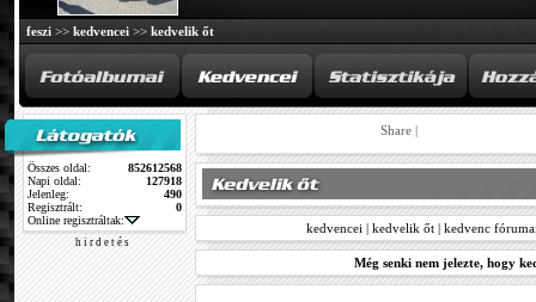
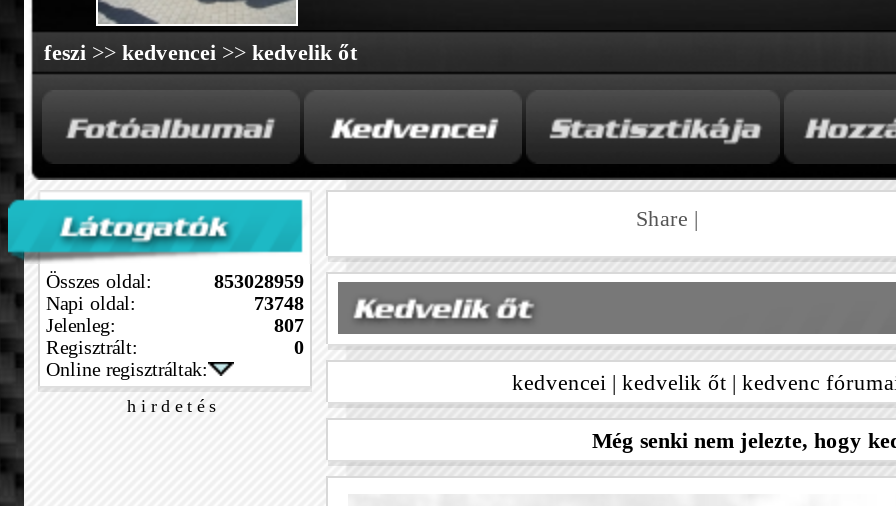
- 852612568
+ 853028959

- 127918
+ 73748

- 490
+ 807
